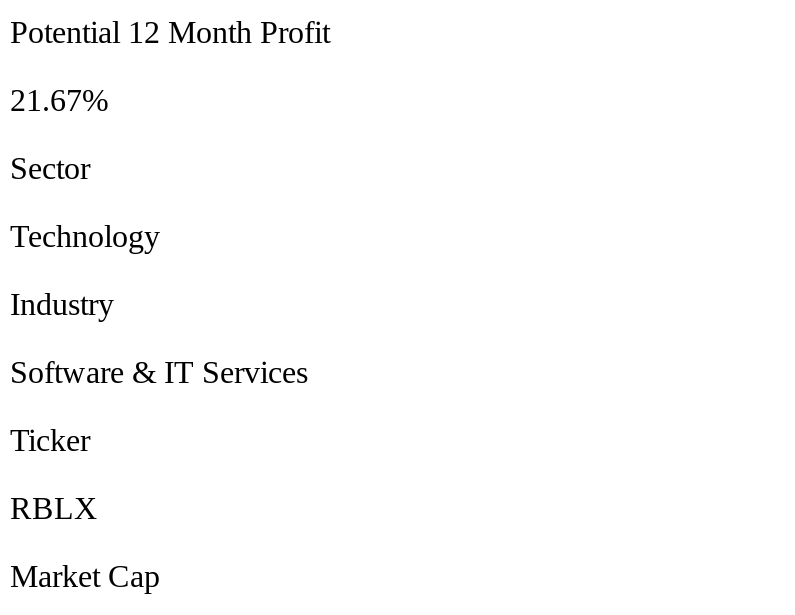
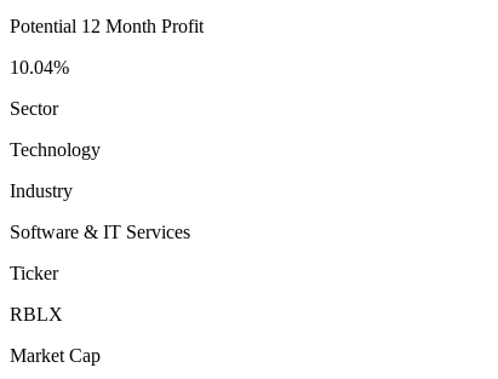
- 21.67%
+ 10.04%
